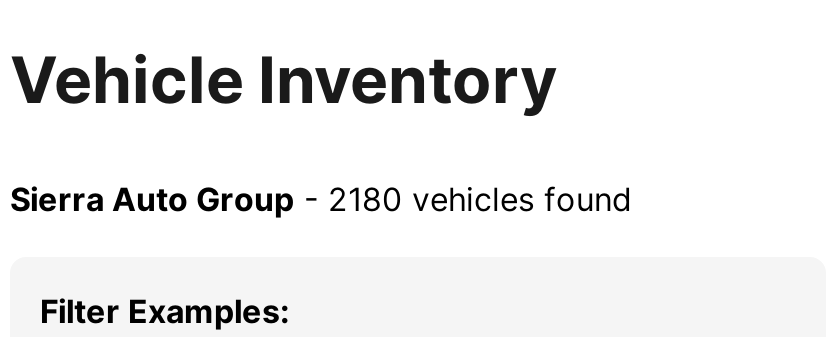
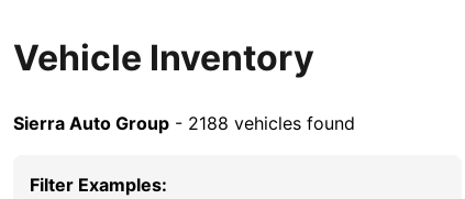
- Sierra Auto Group - 2180 vehicles found
+ Sierra Auto Group - 2188 vehicles found
